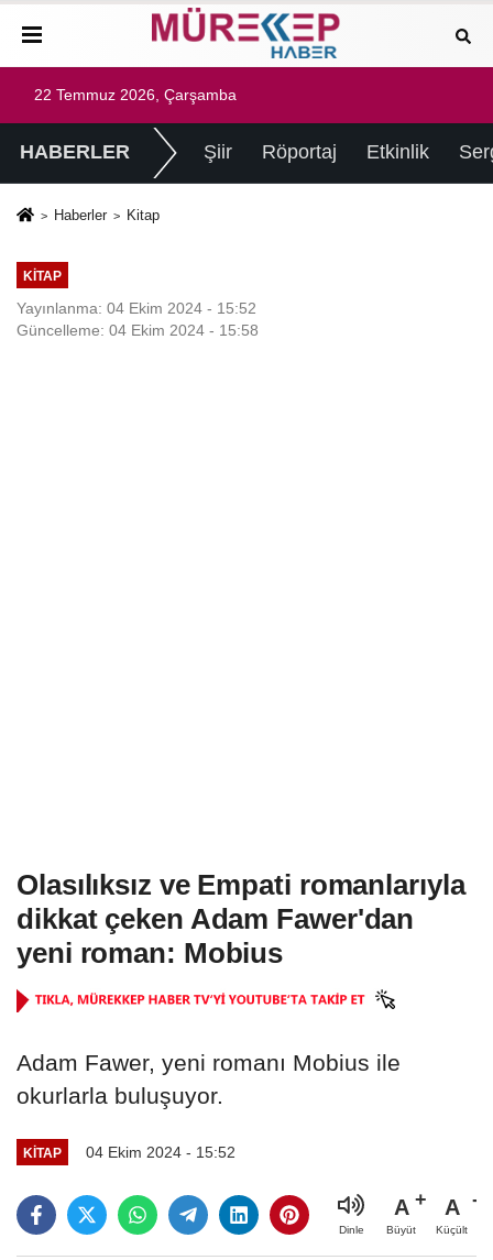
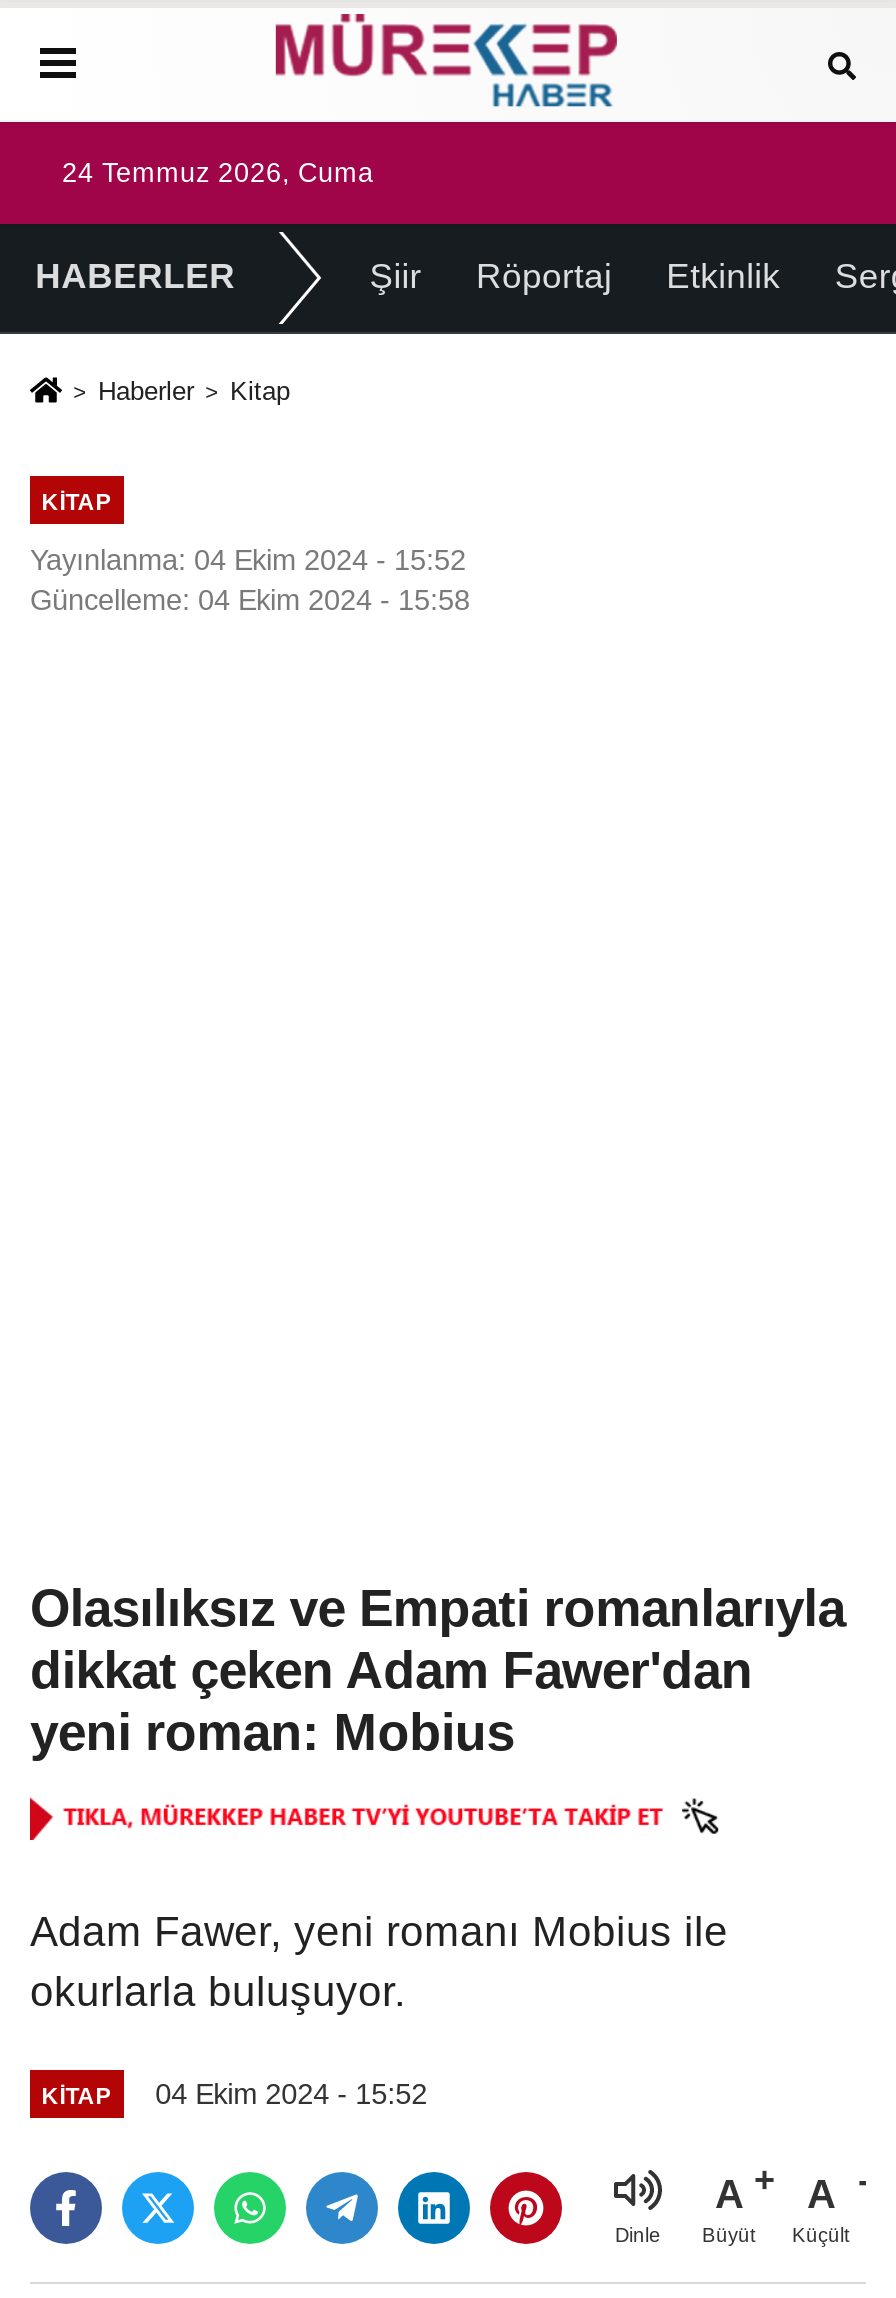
- 22 Temmuz 2026, Çarşamba
+ 24 Temmuz 2026, Cuma
